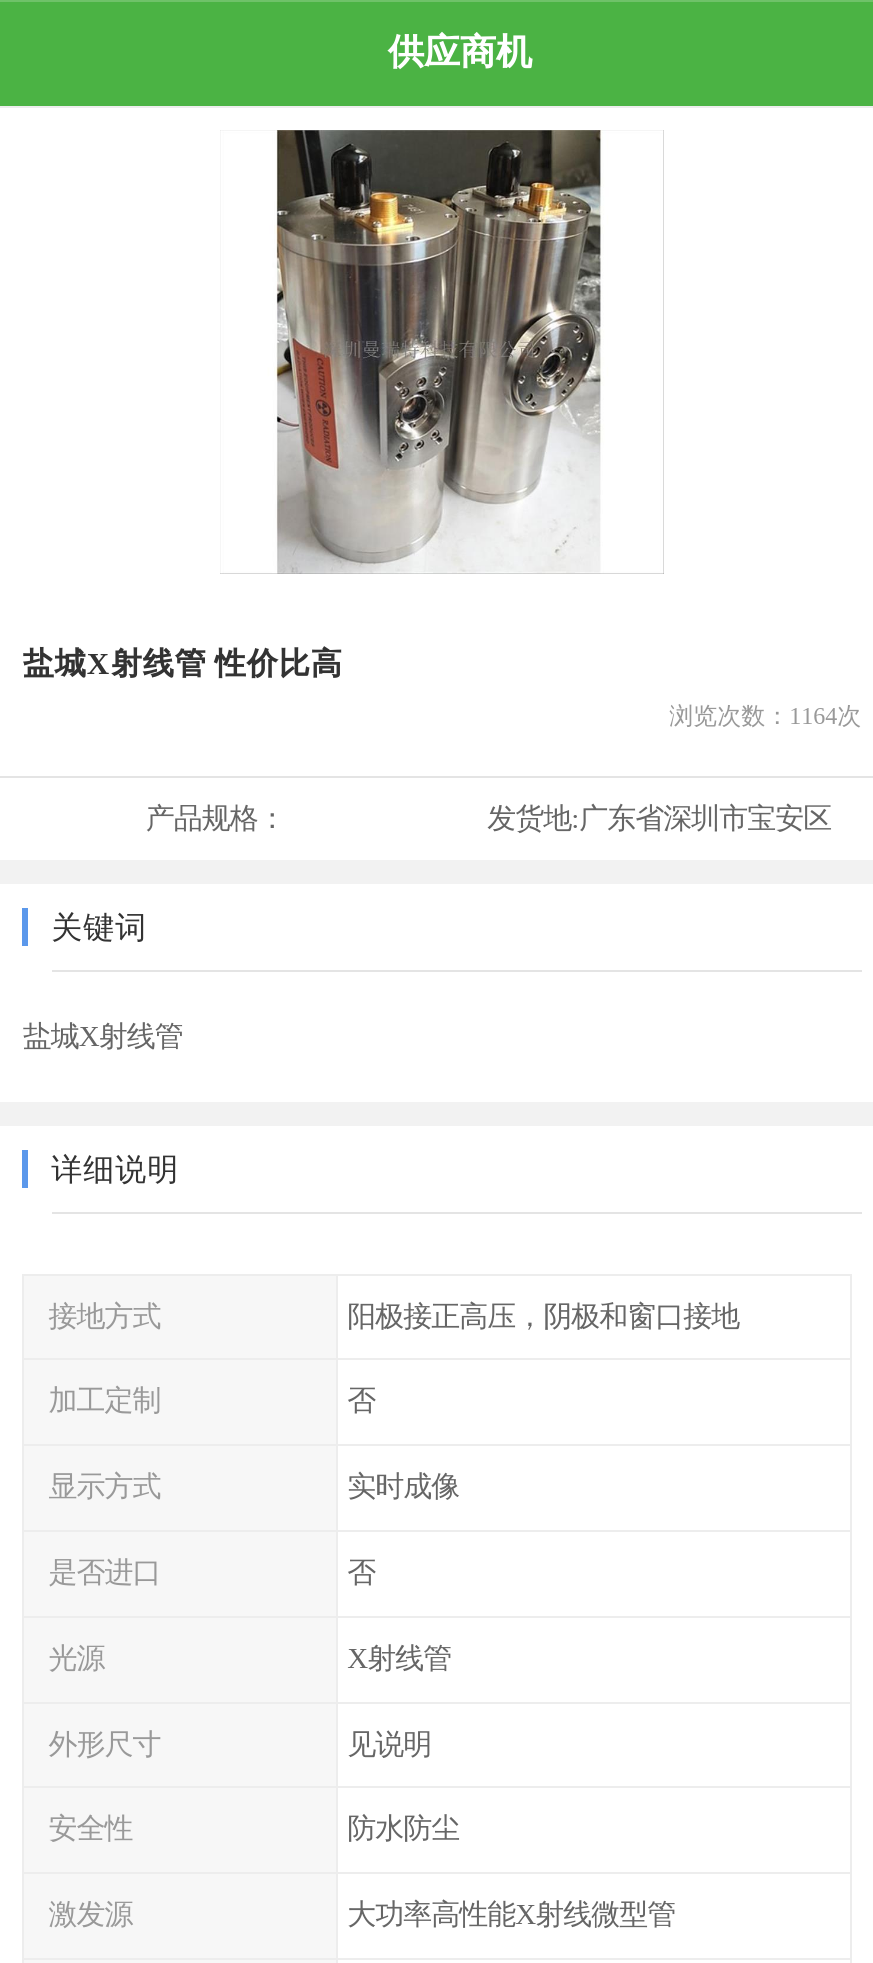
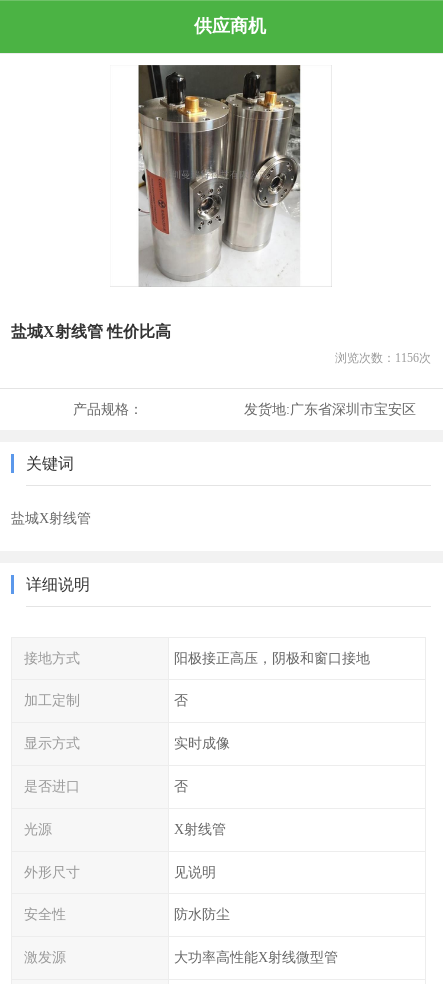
- 浏览次数：1164次
+ 浏览次数：1156次
